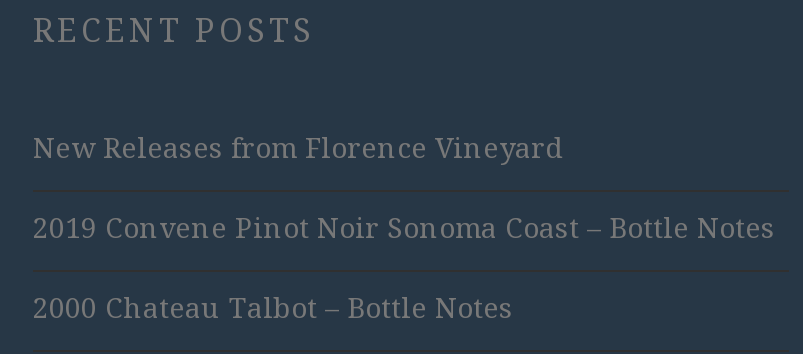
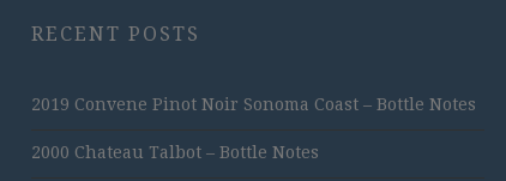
- New Releases from Florence Vineyard
